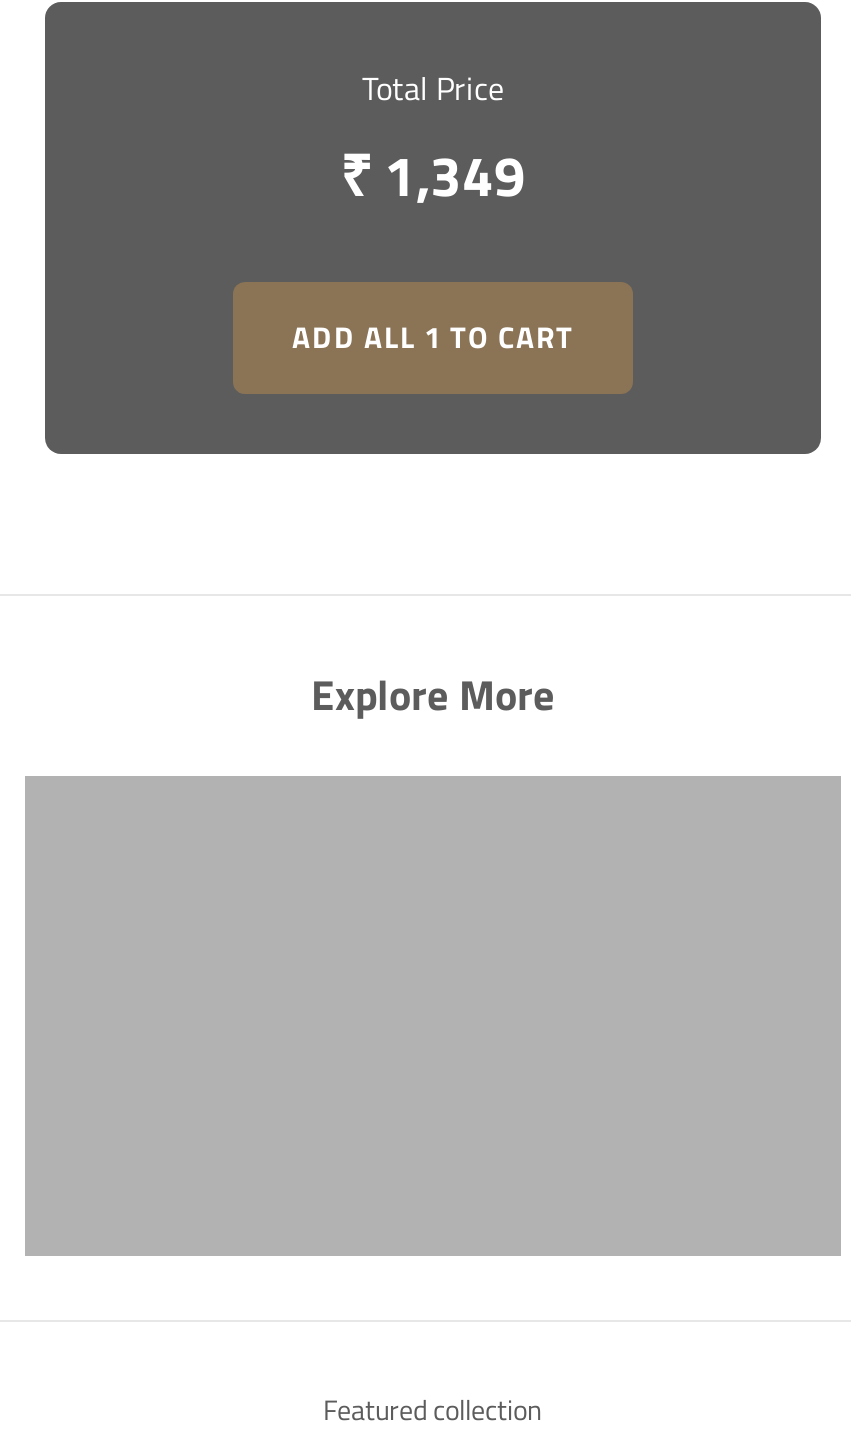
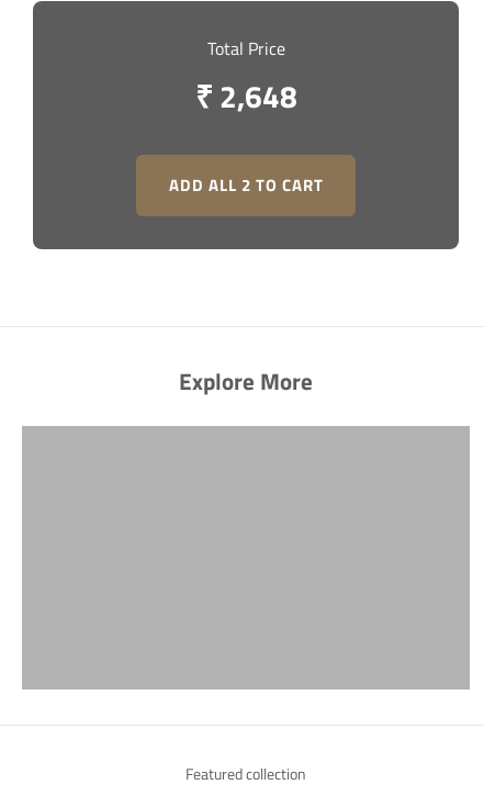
- ₹ 1,349
+ ₹ 2,648

- ADD ALL 1 TO CART
+ ADD ALL 2 TO CART
